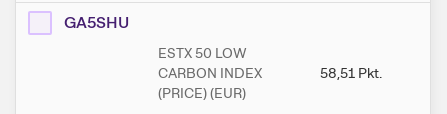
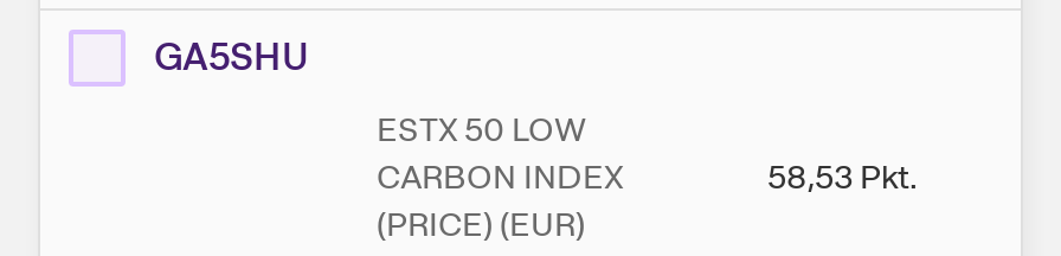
- 58,51 Pkt.
+ 58,53 Pkt.
